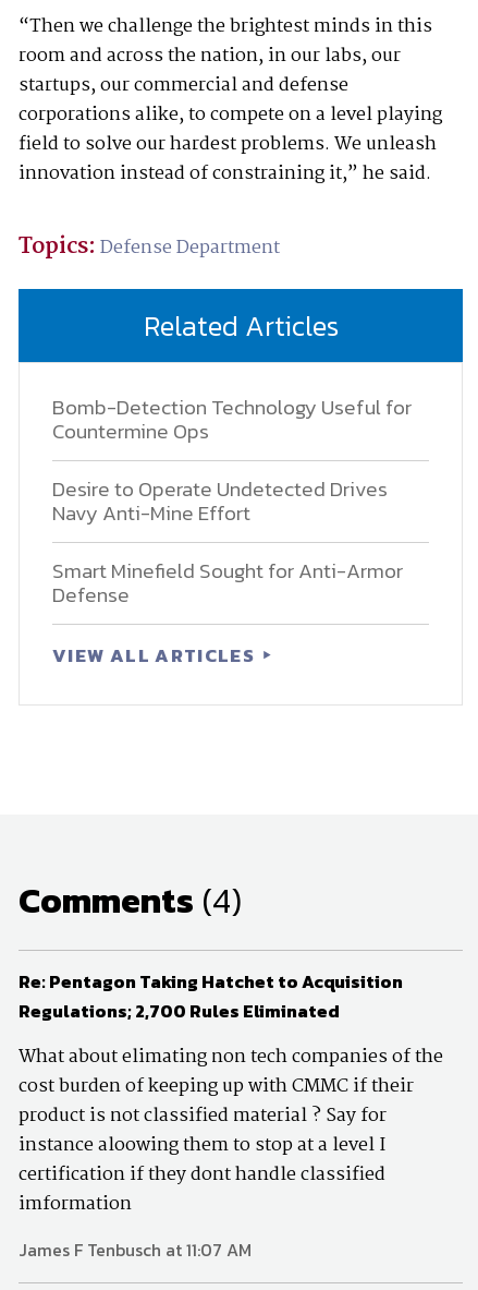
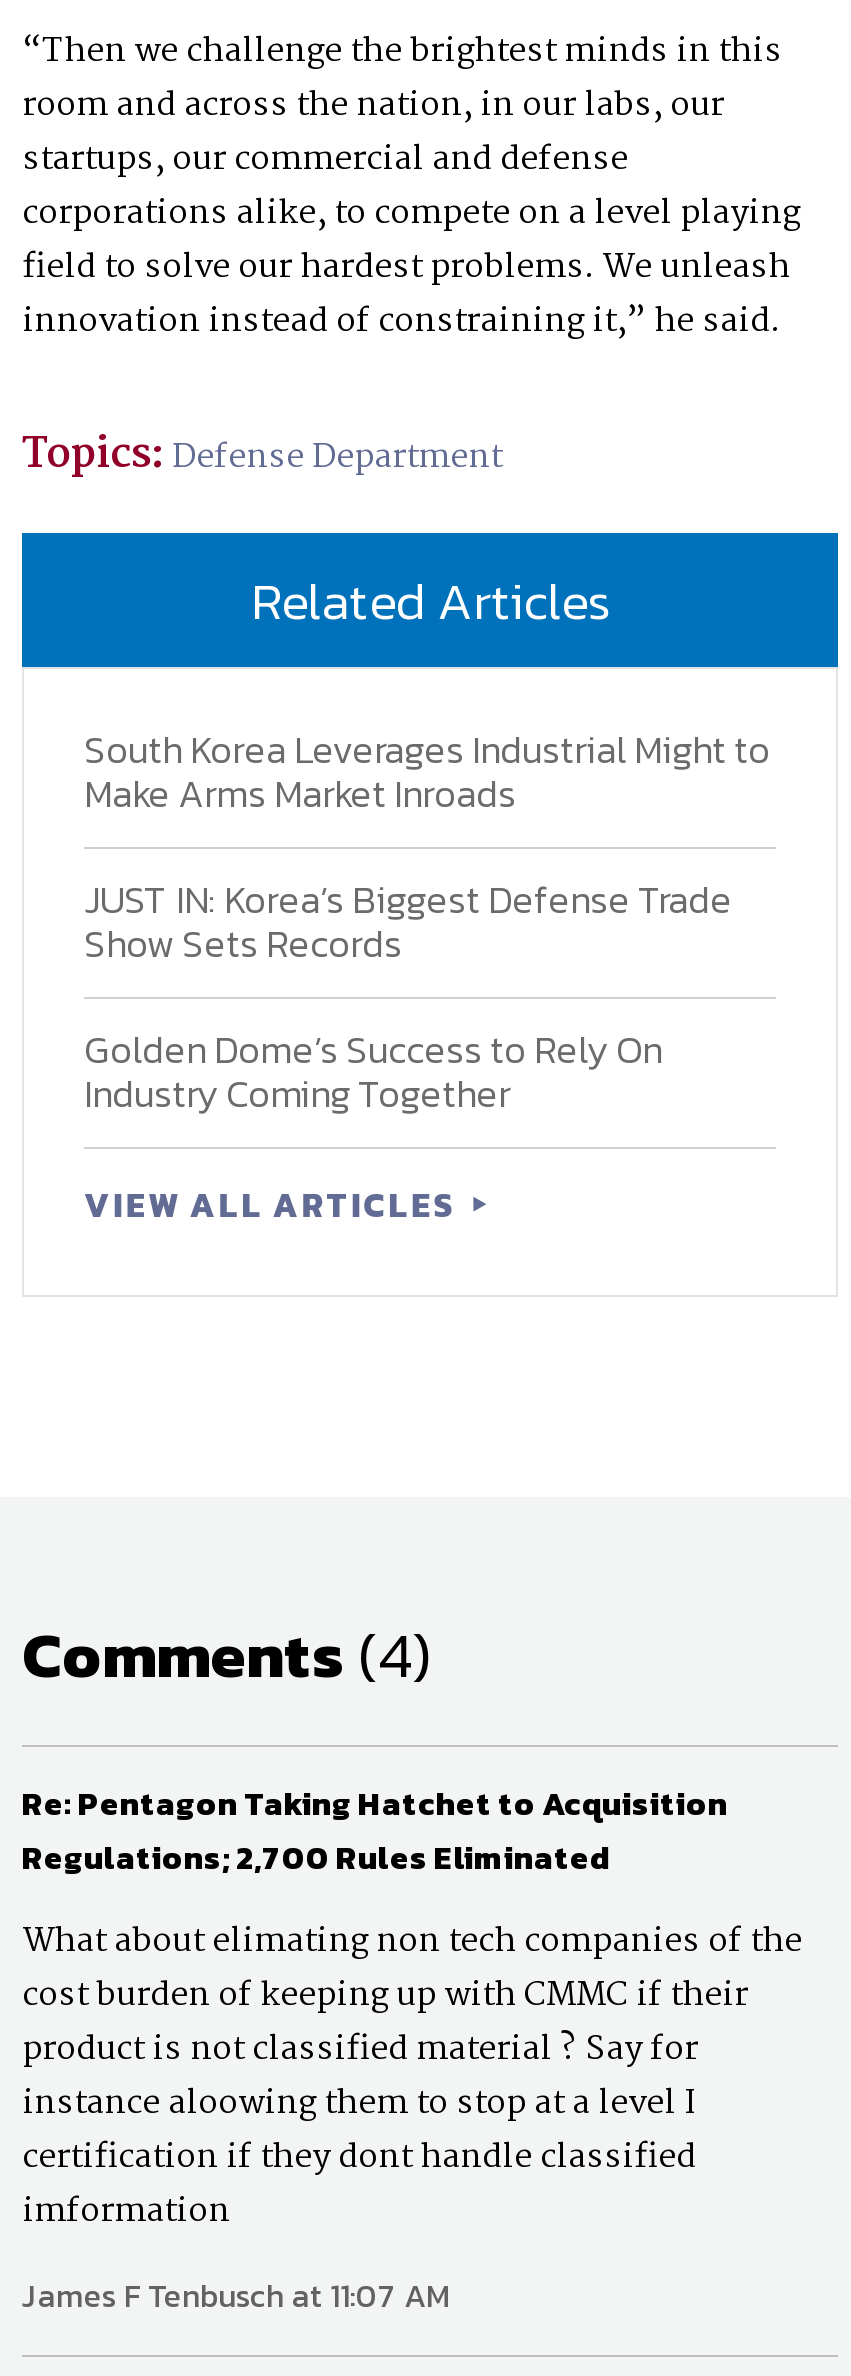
- Bomb-Detection Technology Useful for
- Countermine Ops
+ South Korea Leverages Industrial Might to
+ Make Arms Market Inroads

- Desire to Operate Undetected Drives
- Navy Anti-Mine Effort
+ JUST IN: Korea’s Biggest Defense Trade
+ Show Sets Records

- Smart Minefield Sought for Anti-Armor
- Defense
+ Golden Dome’s Success to Rely On
+ Industry Coming Together
